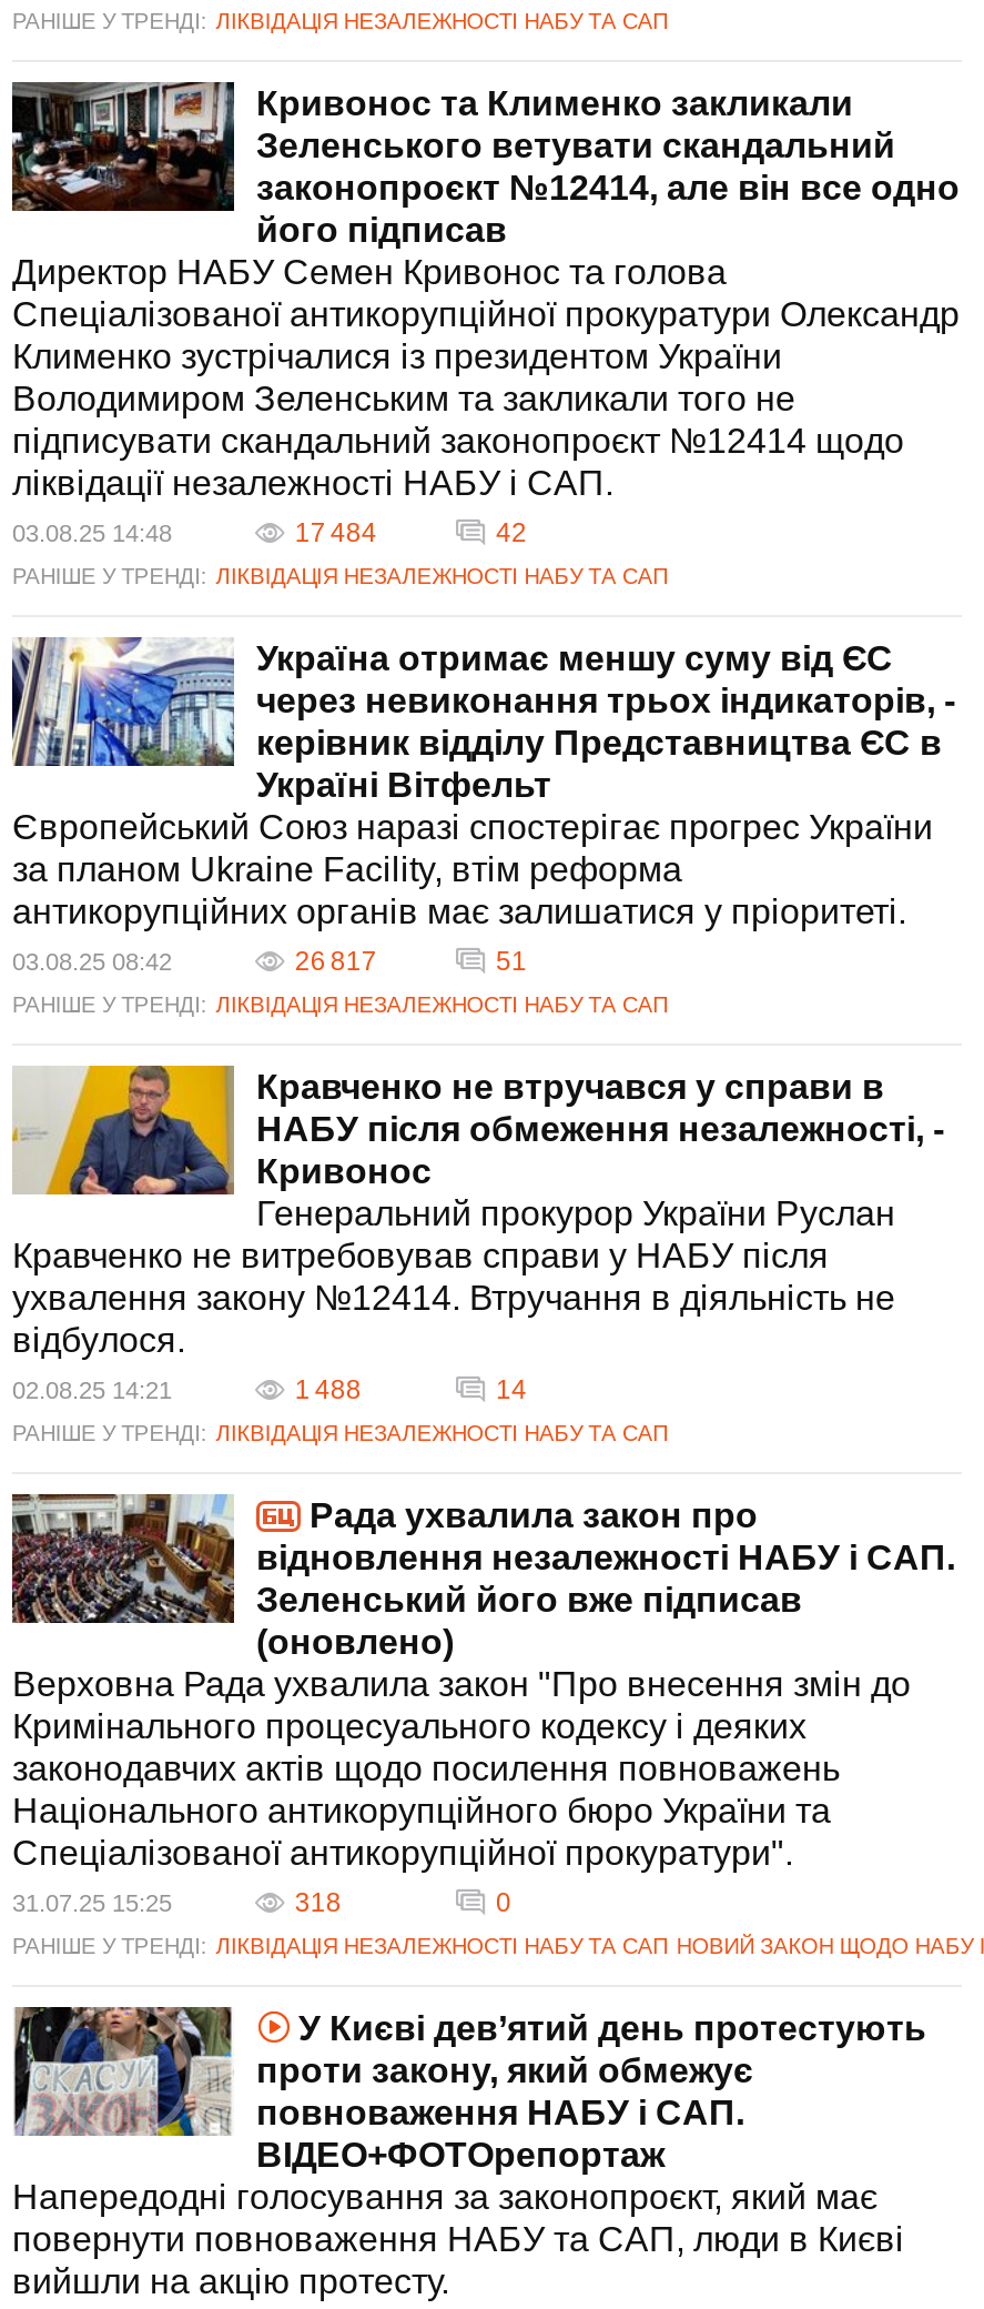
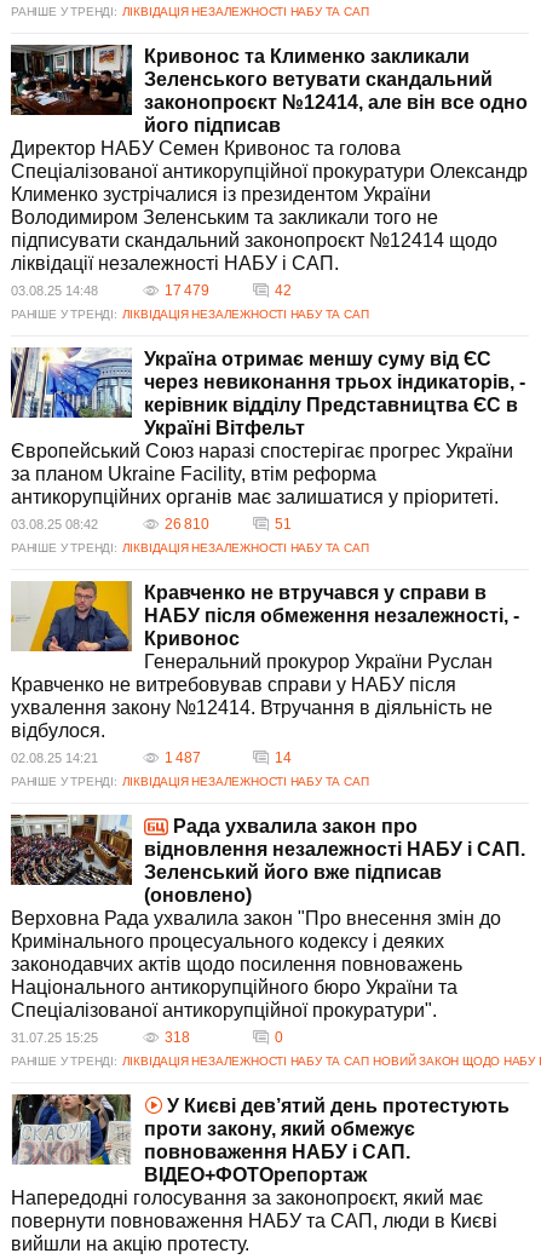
- 17 484
+ 17 479

- 26 817
+ 26 810

- 1 488
+ 1 487
